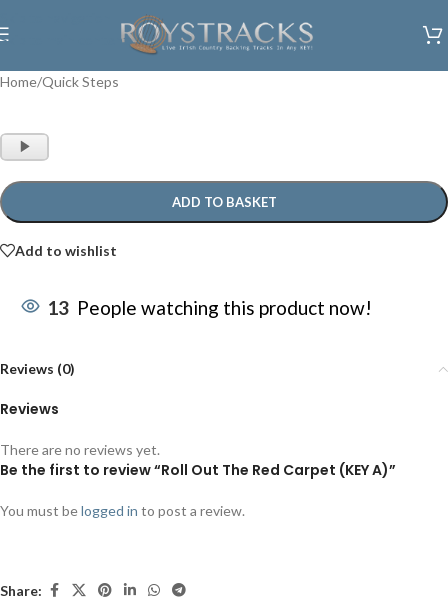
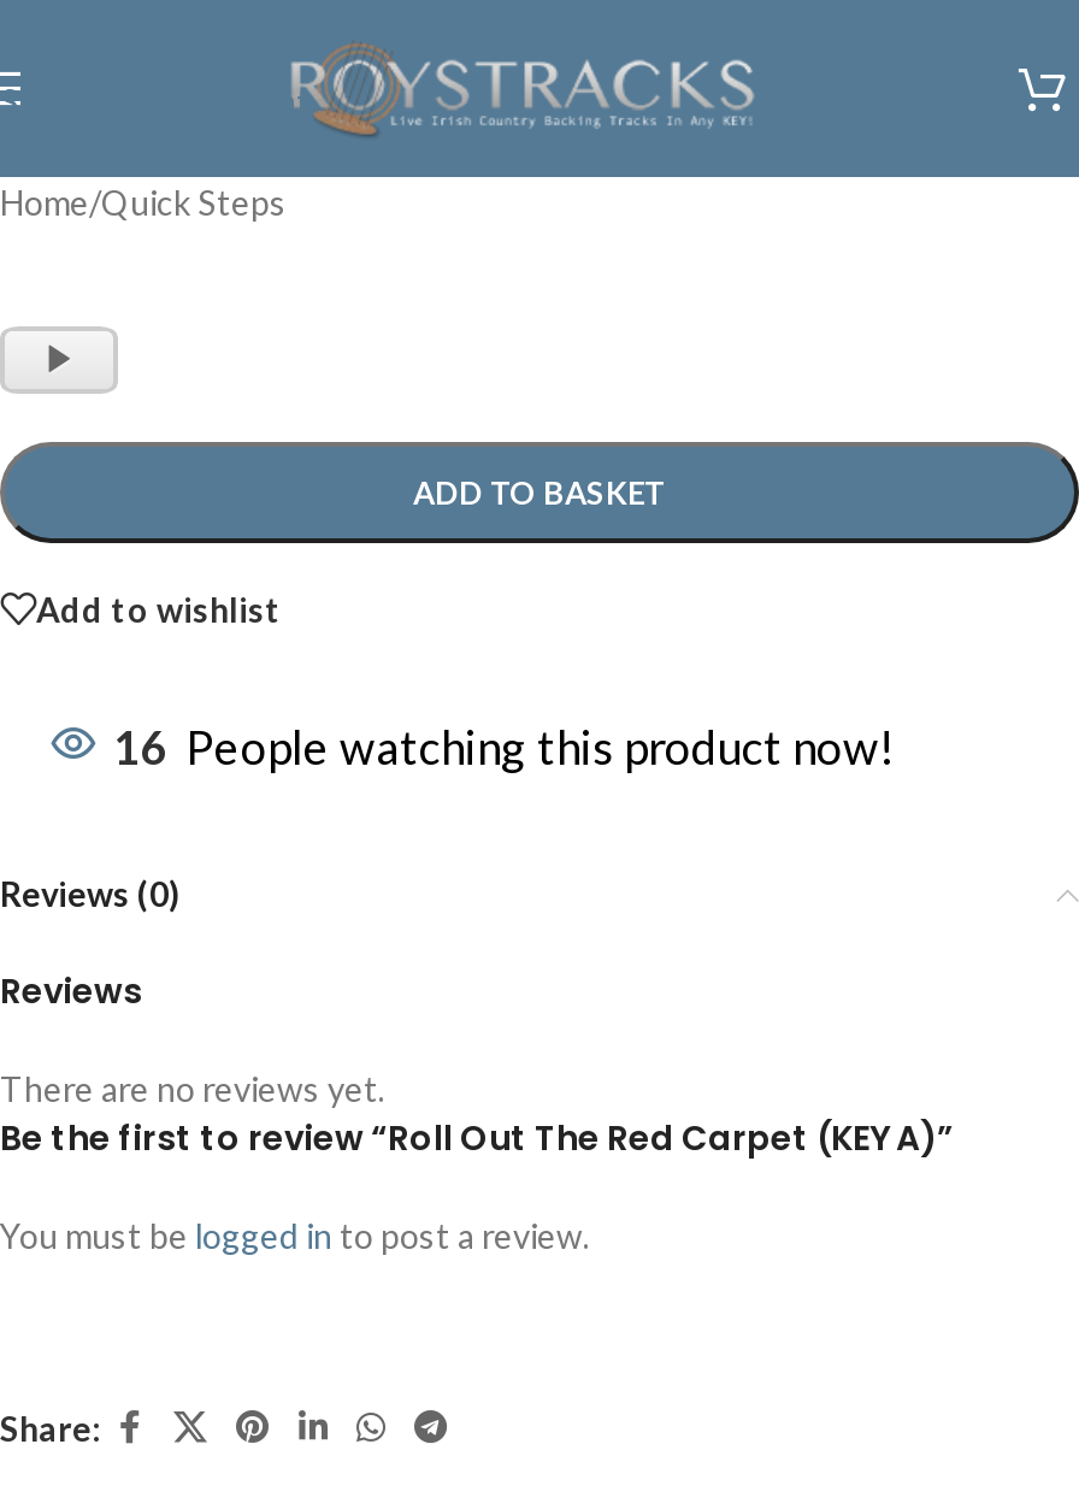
- 13 People watching this product now!
+ 16 People watching this product now!
